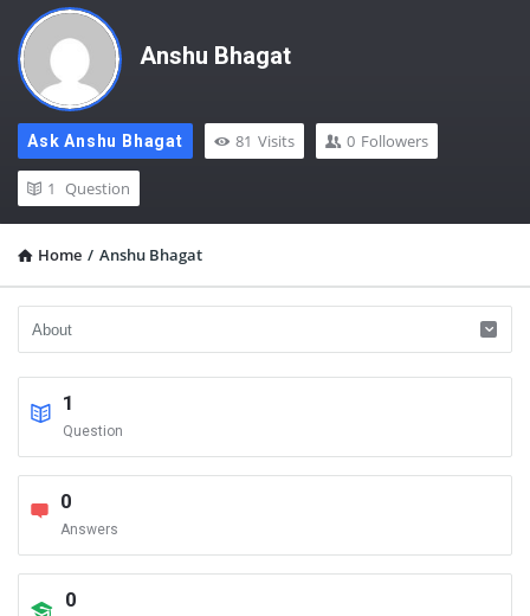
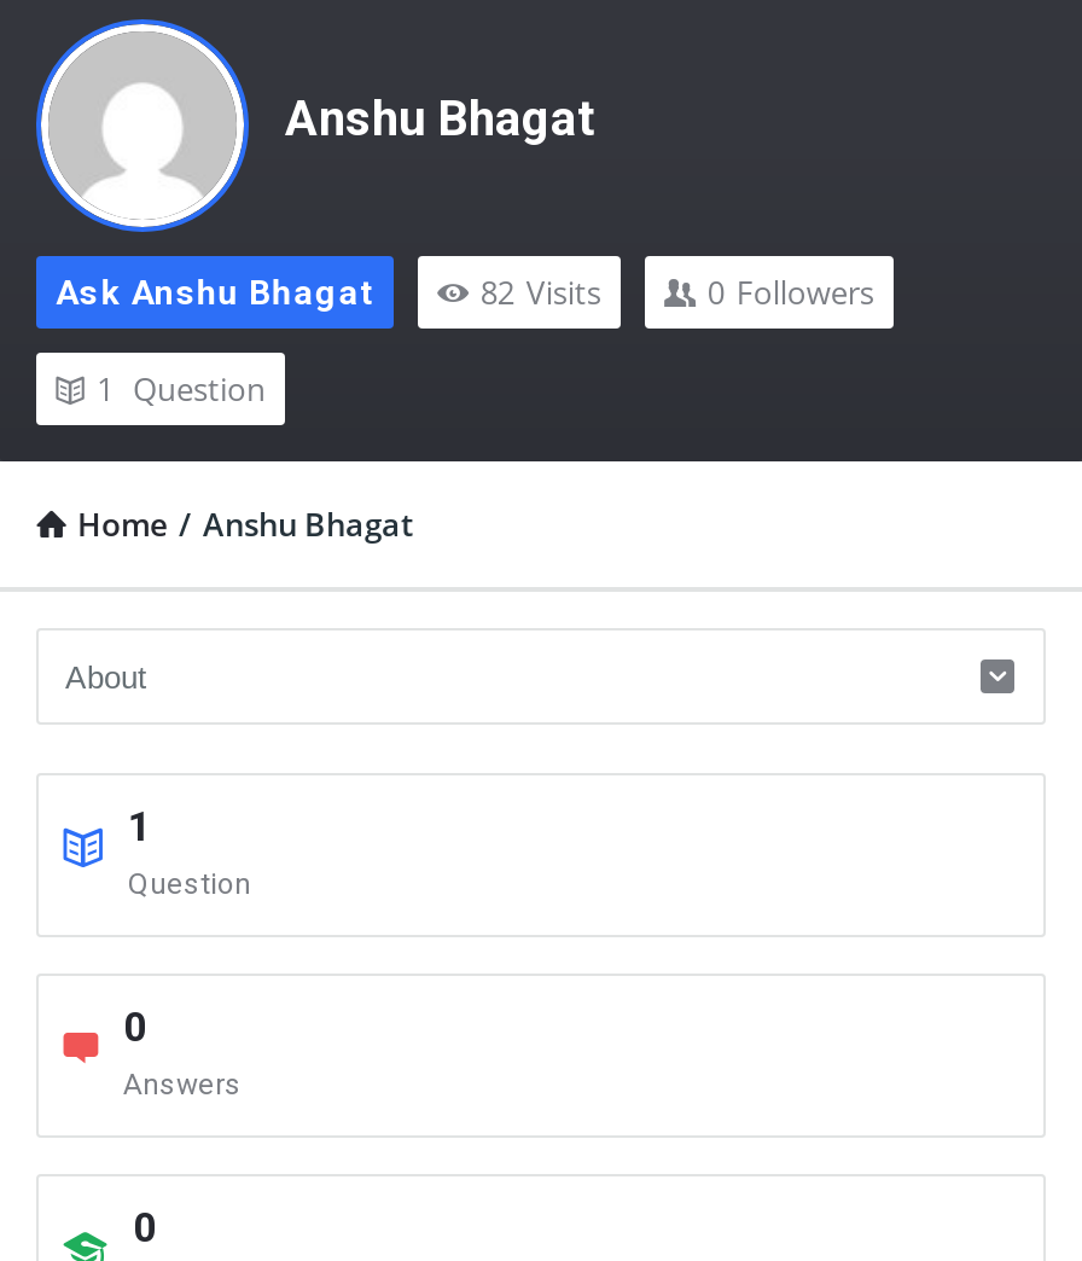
- 81 Visits
+ 82 Visits
